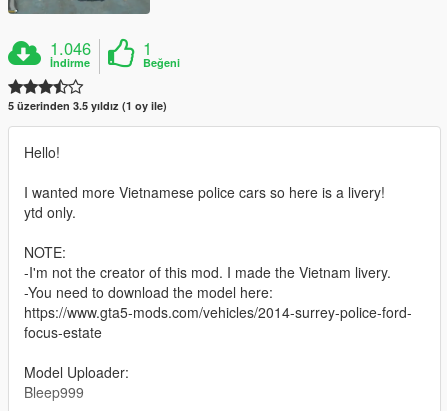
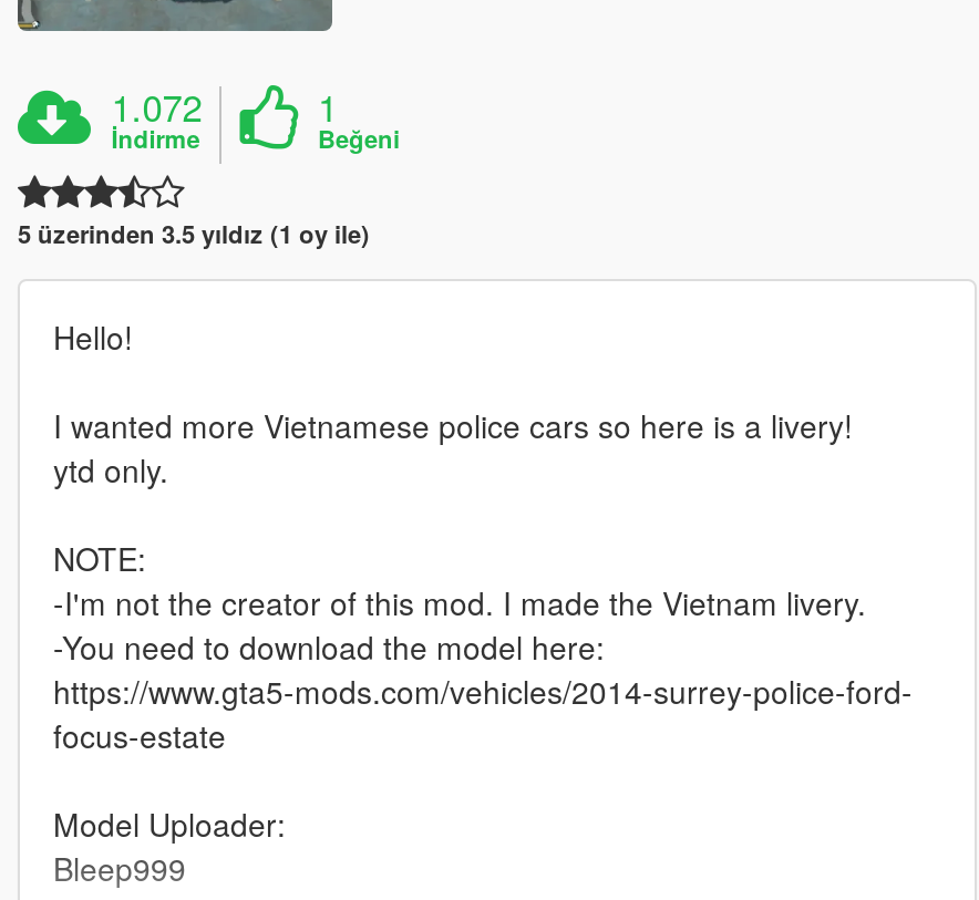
- 1.046
+ 1.072
